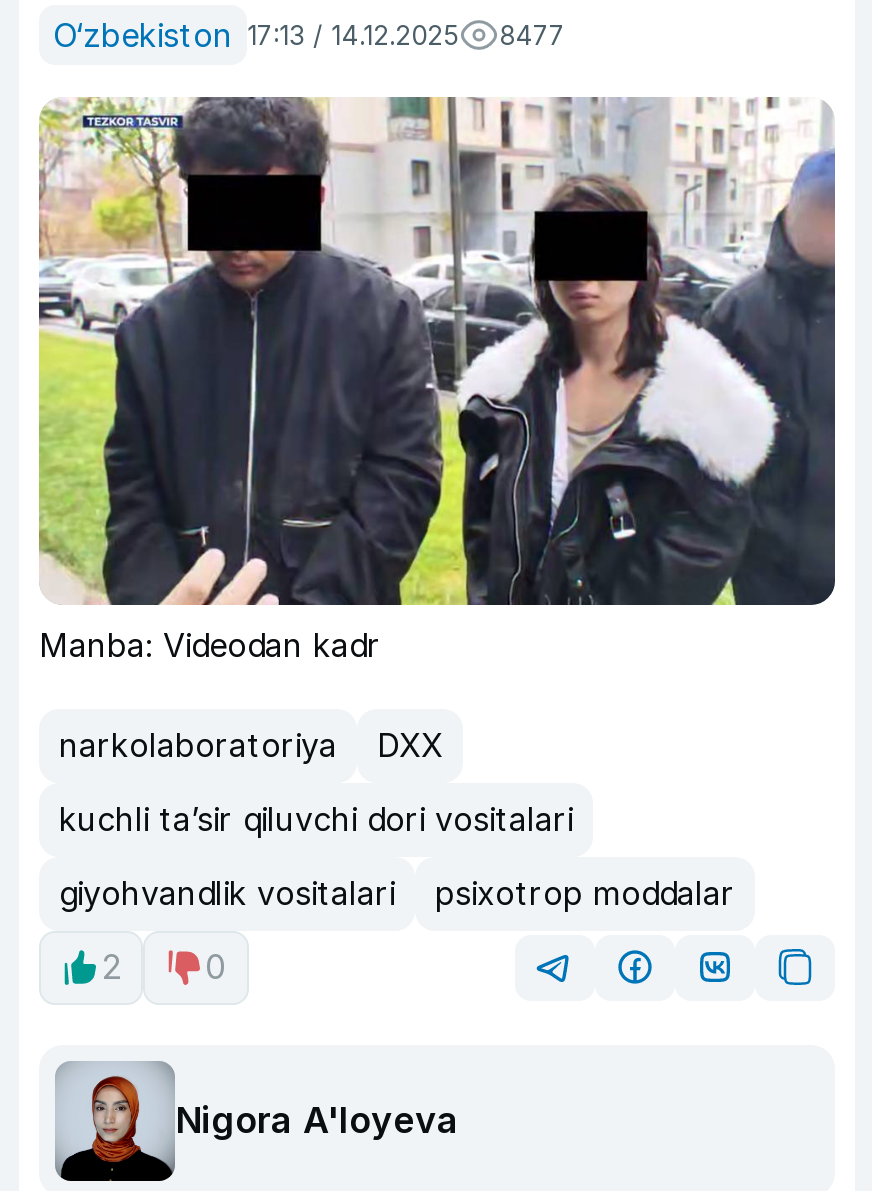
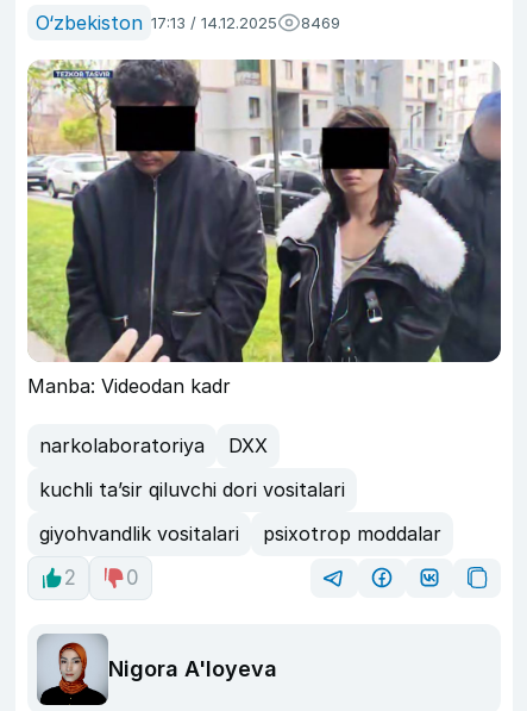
- O‘zbekiston 17:13 / 14.12.2025 8477
+ O‘zbekiston 17:13 / 14.12.2025 8469
